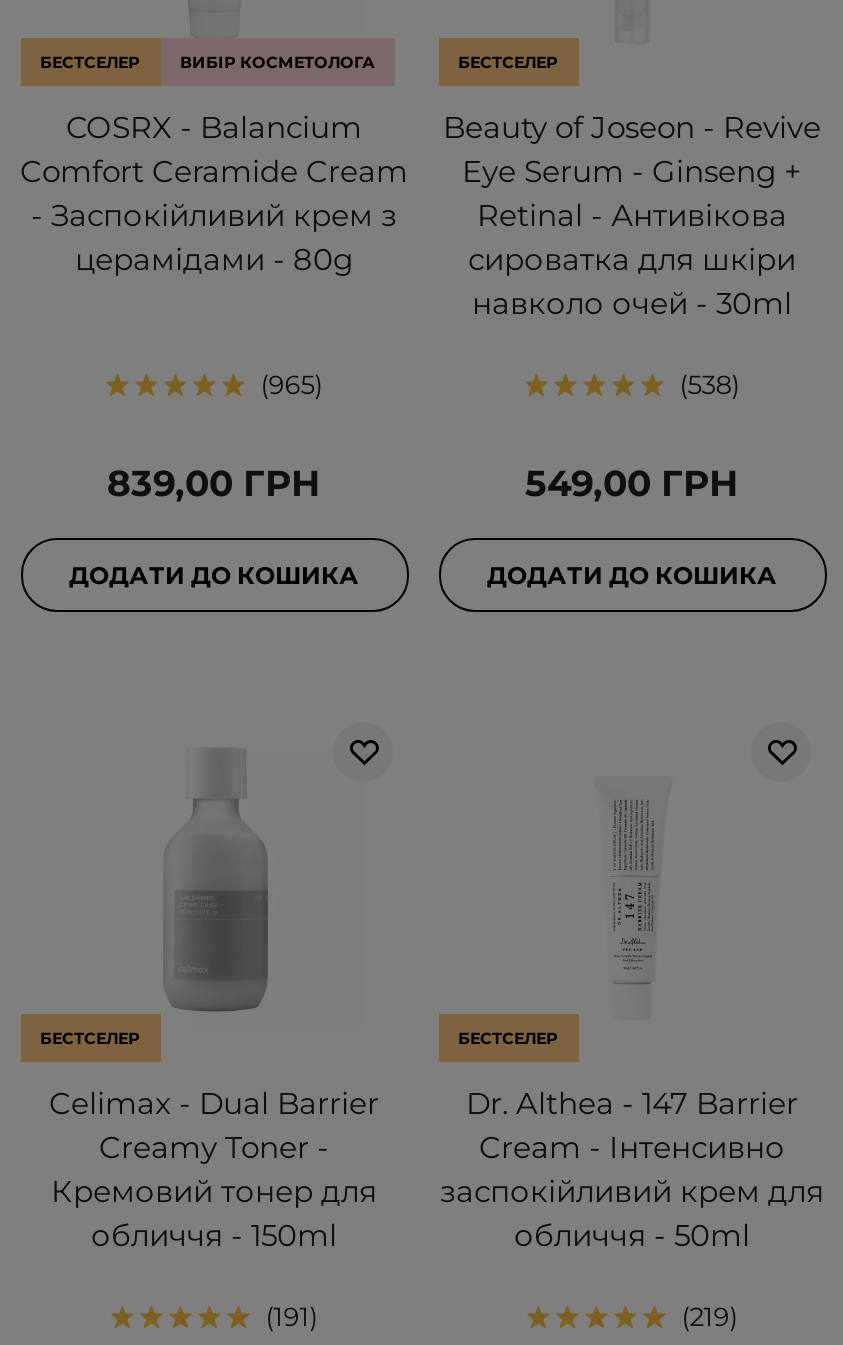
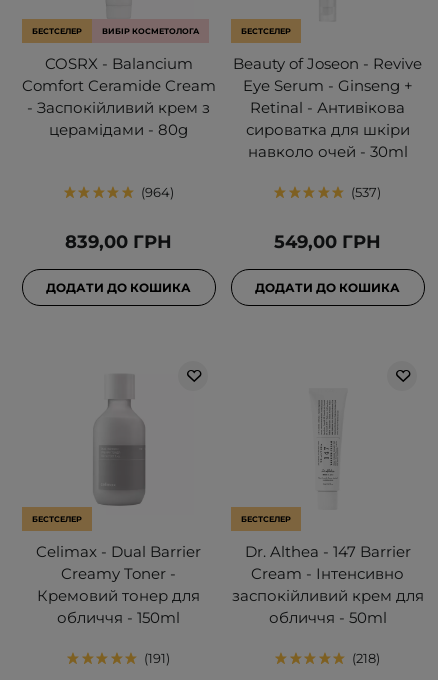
- 965
+ 964

- 538
+ 537

- 219
+ 218
